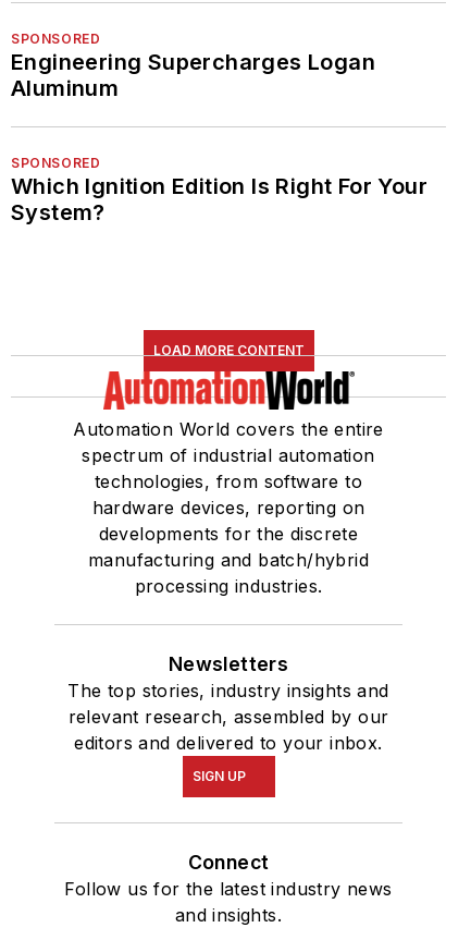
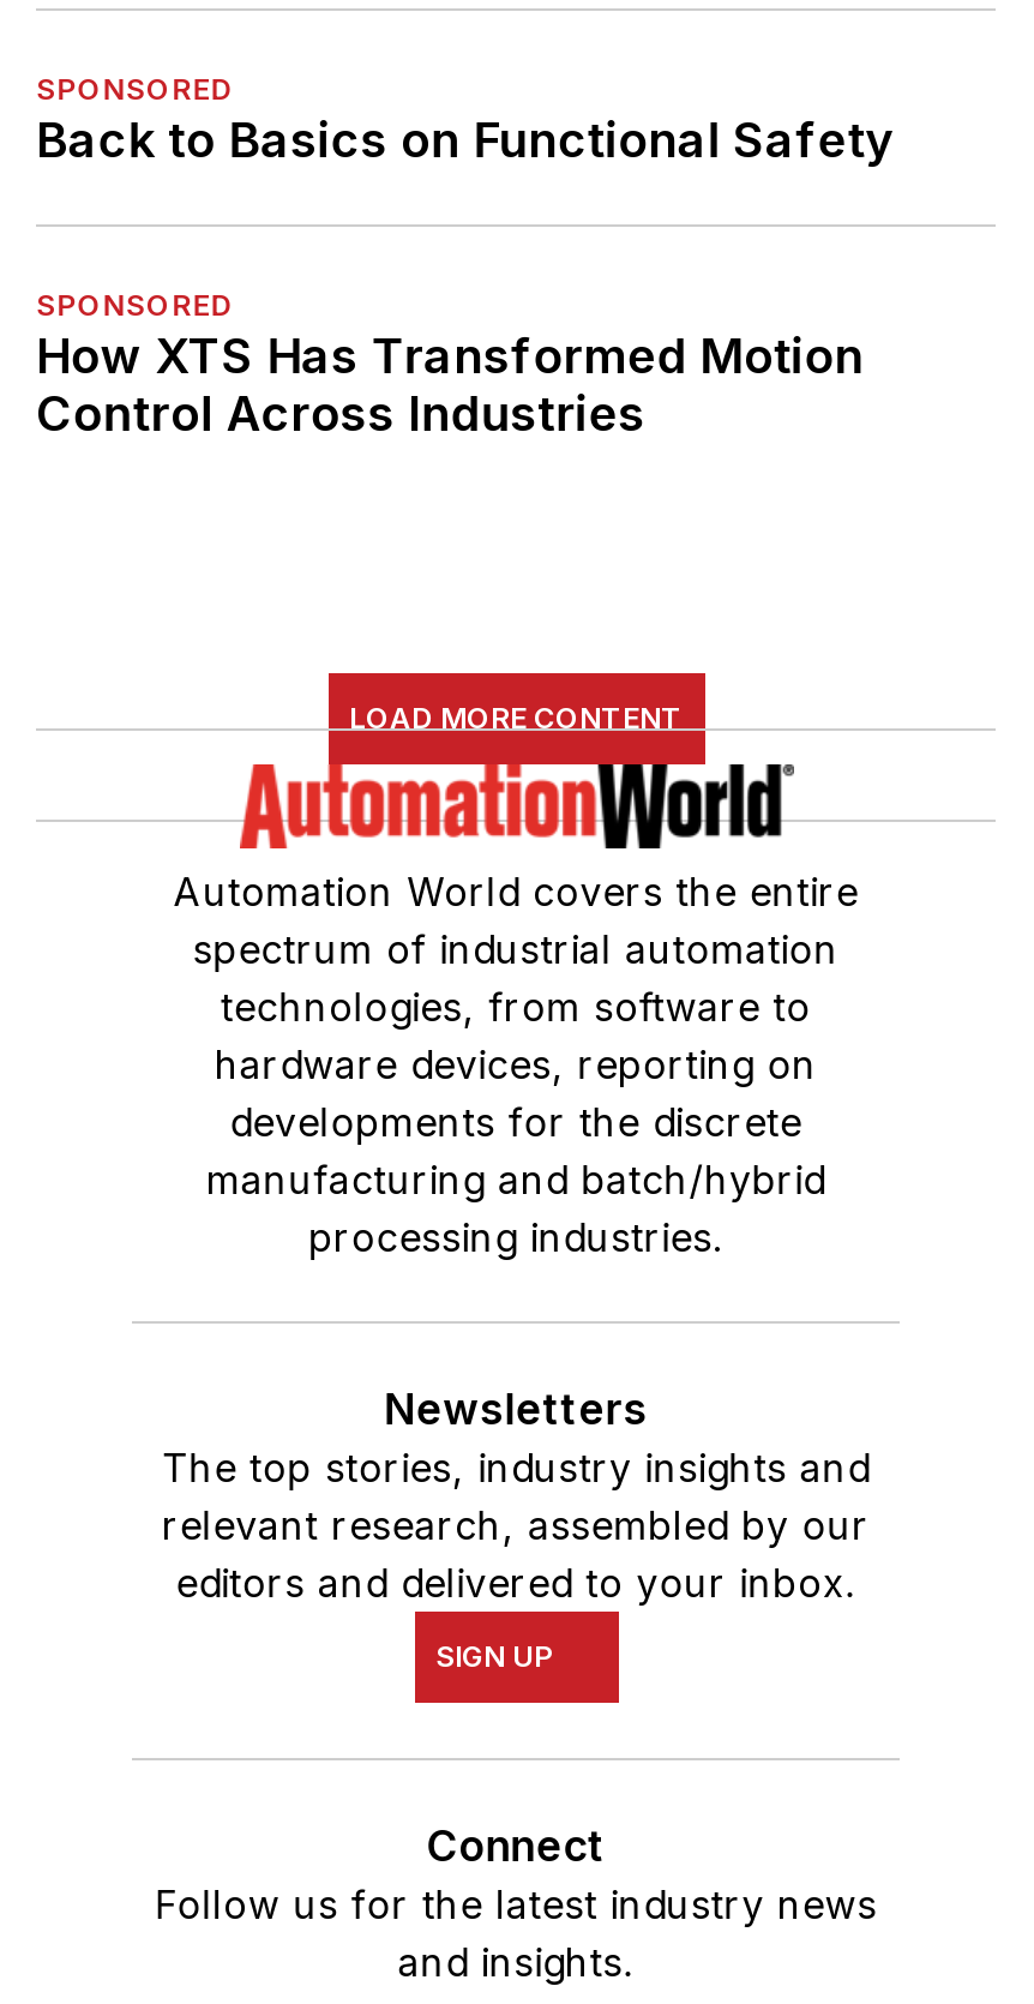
- Engineering Supercharges Logan
- Aluminum
+ Back to Basics on Functional Safety

- Which Ignition Edition Is Right For Your
- System?
+ How XTS Has Transformed Motion
+ Control Across Industries
